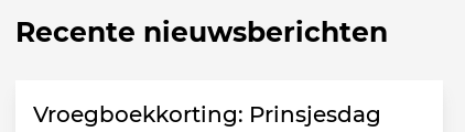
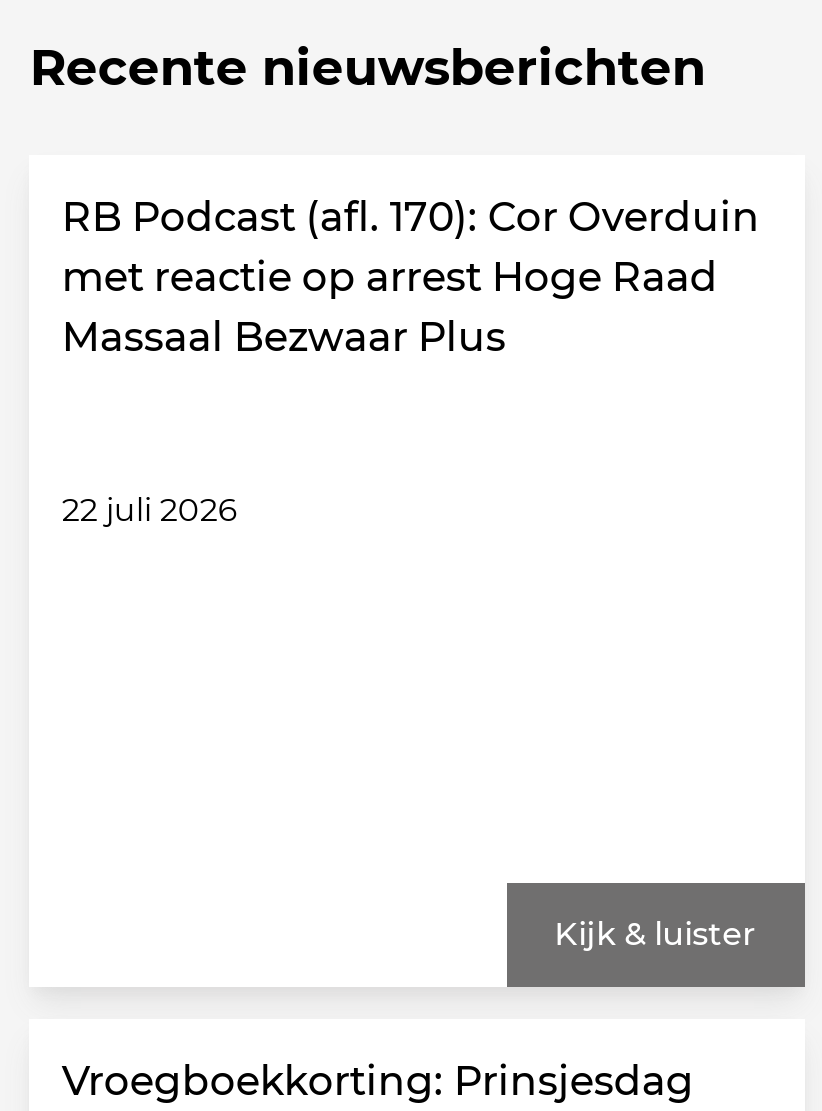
+ RB Podcast (afl. 170): Cor Overduin
+ met reactie op arrest Hoge Raad
+ Massaal Bezwaar Plus

+ 22 juli 2026

+ Kijk & luister
